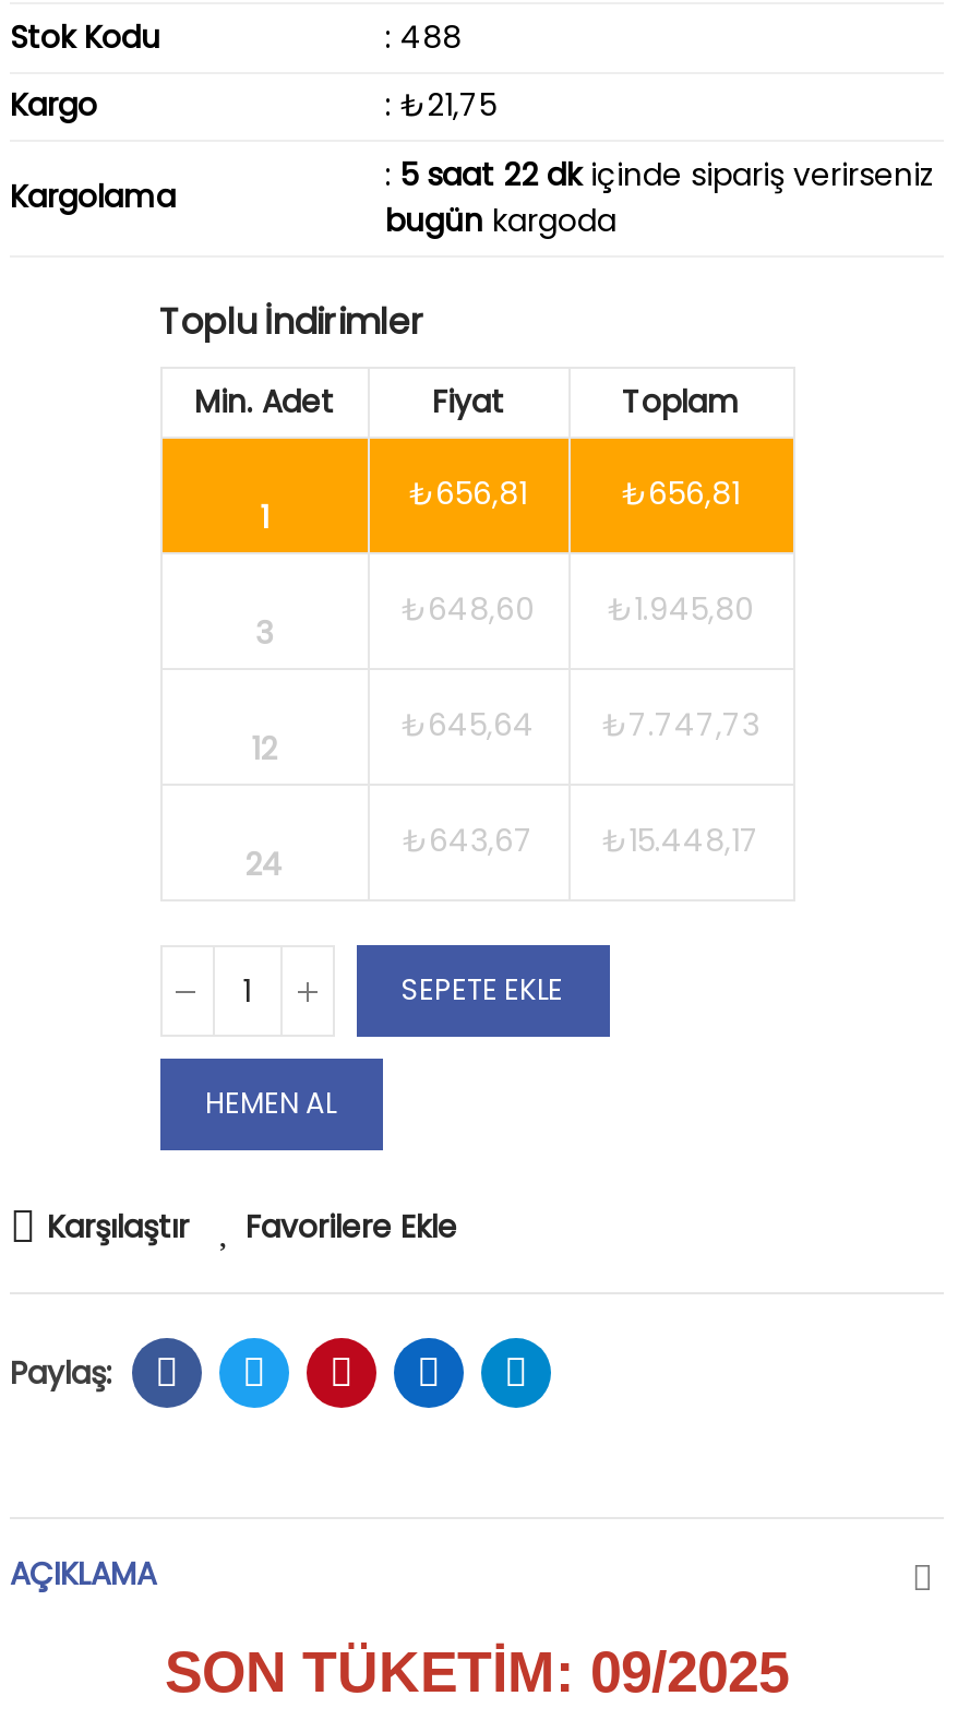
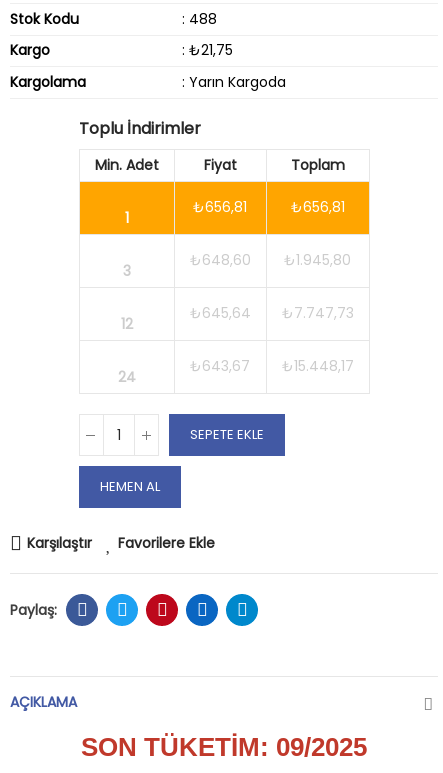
- : 5 saat 22 dk içinde sipariş verirseniz
- bugün kargoda
+ : Yarın Kargoda
